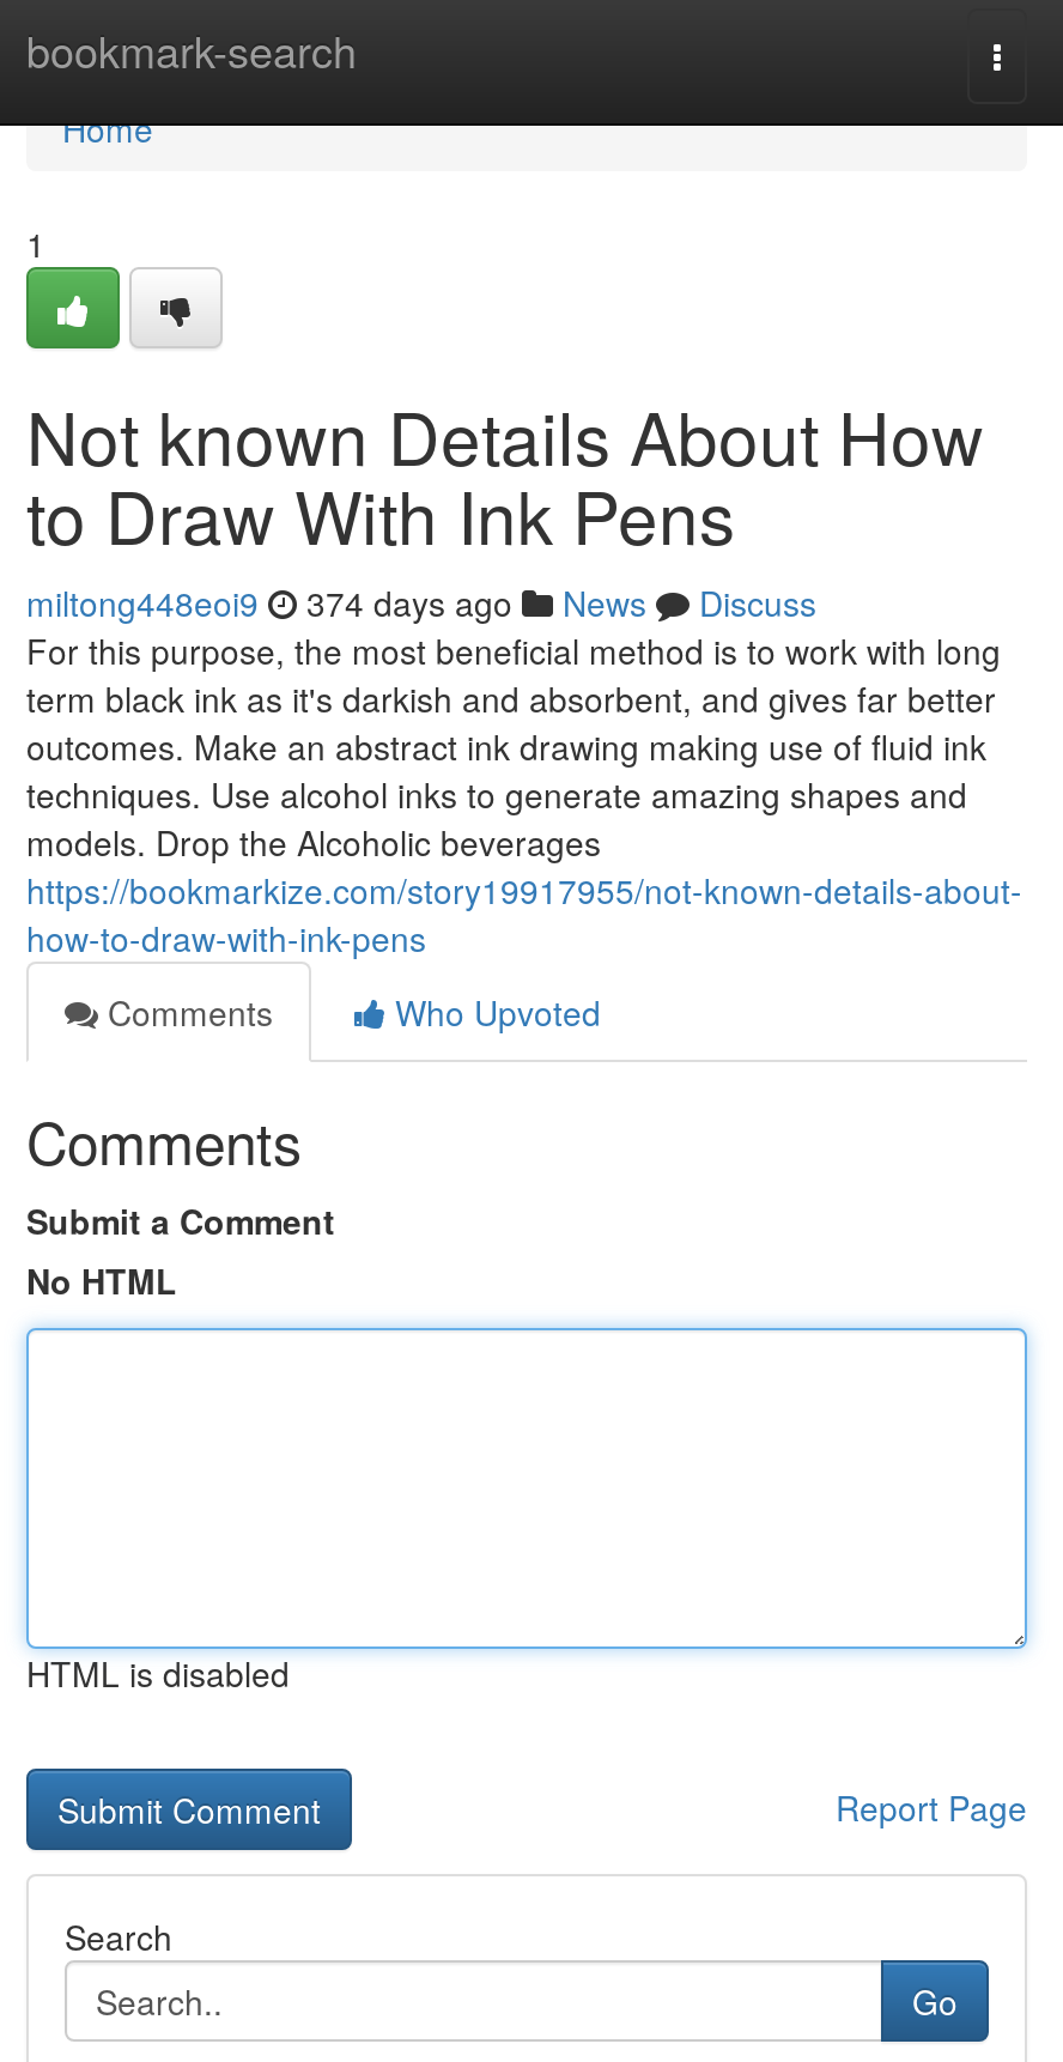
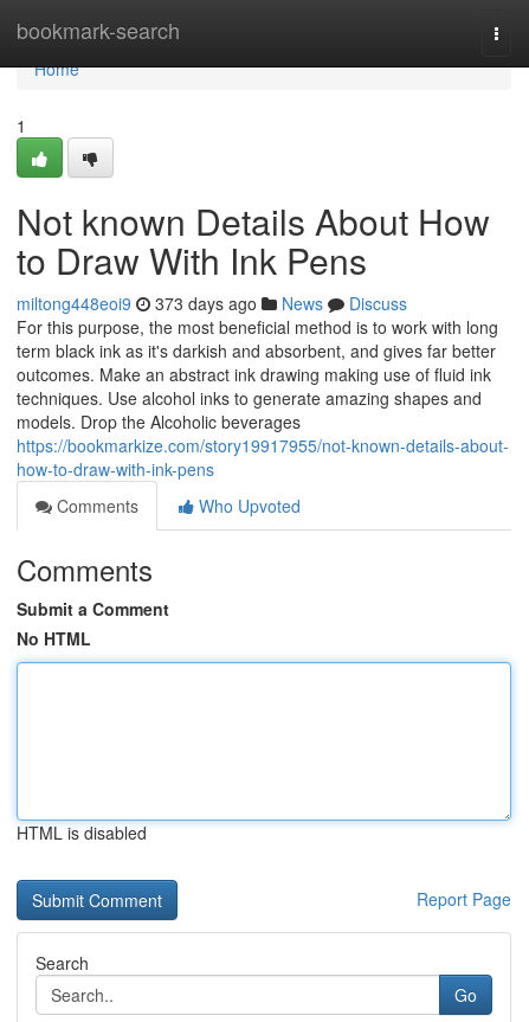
- miltong448eoi9 374 days ago News Discuss
+ miltong448eoi9 373 days ago News Discuss
